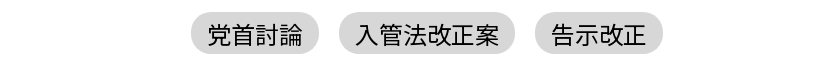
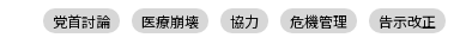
- 入管法改正案
+ 医療崩壊
+ 協力
+ 危機管理
